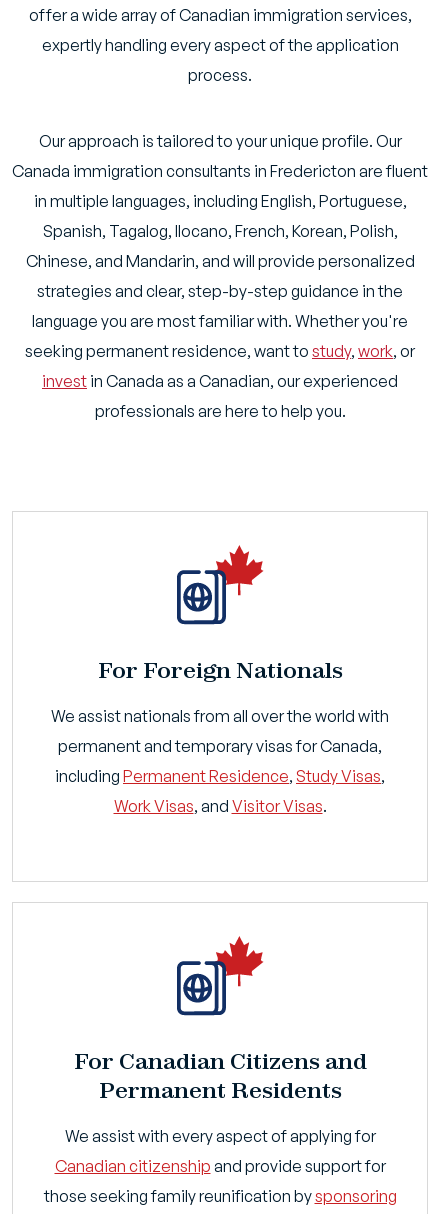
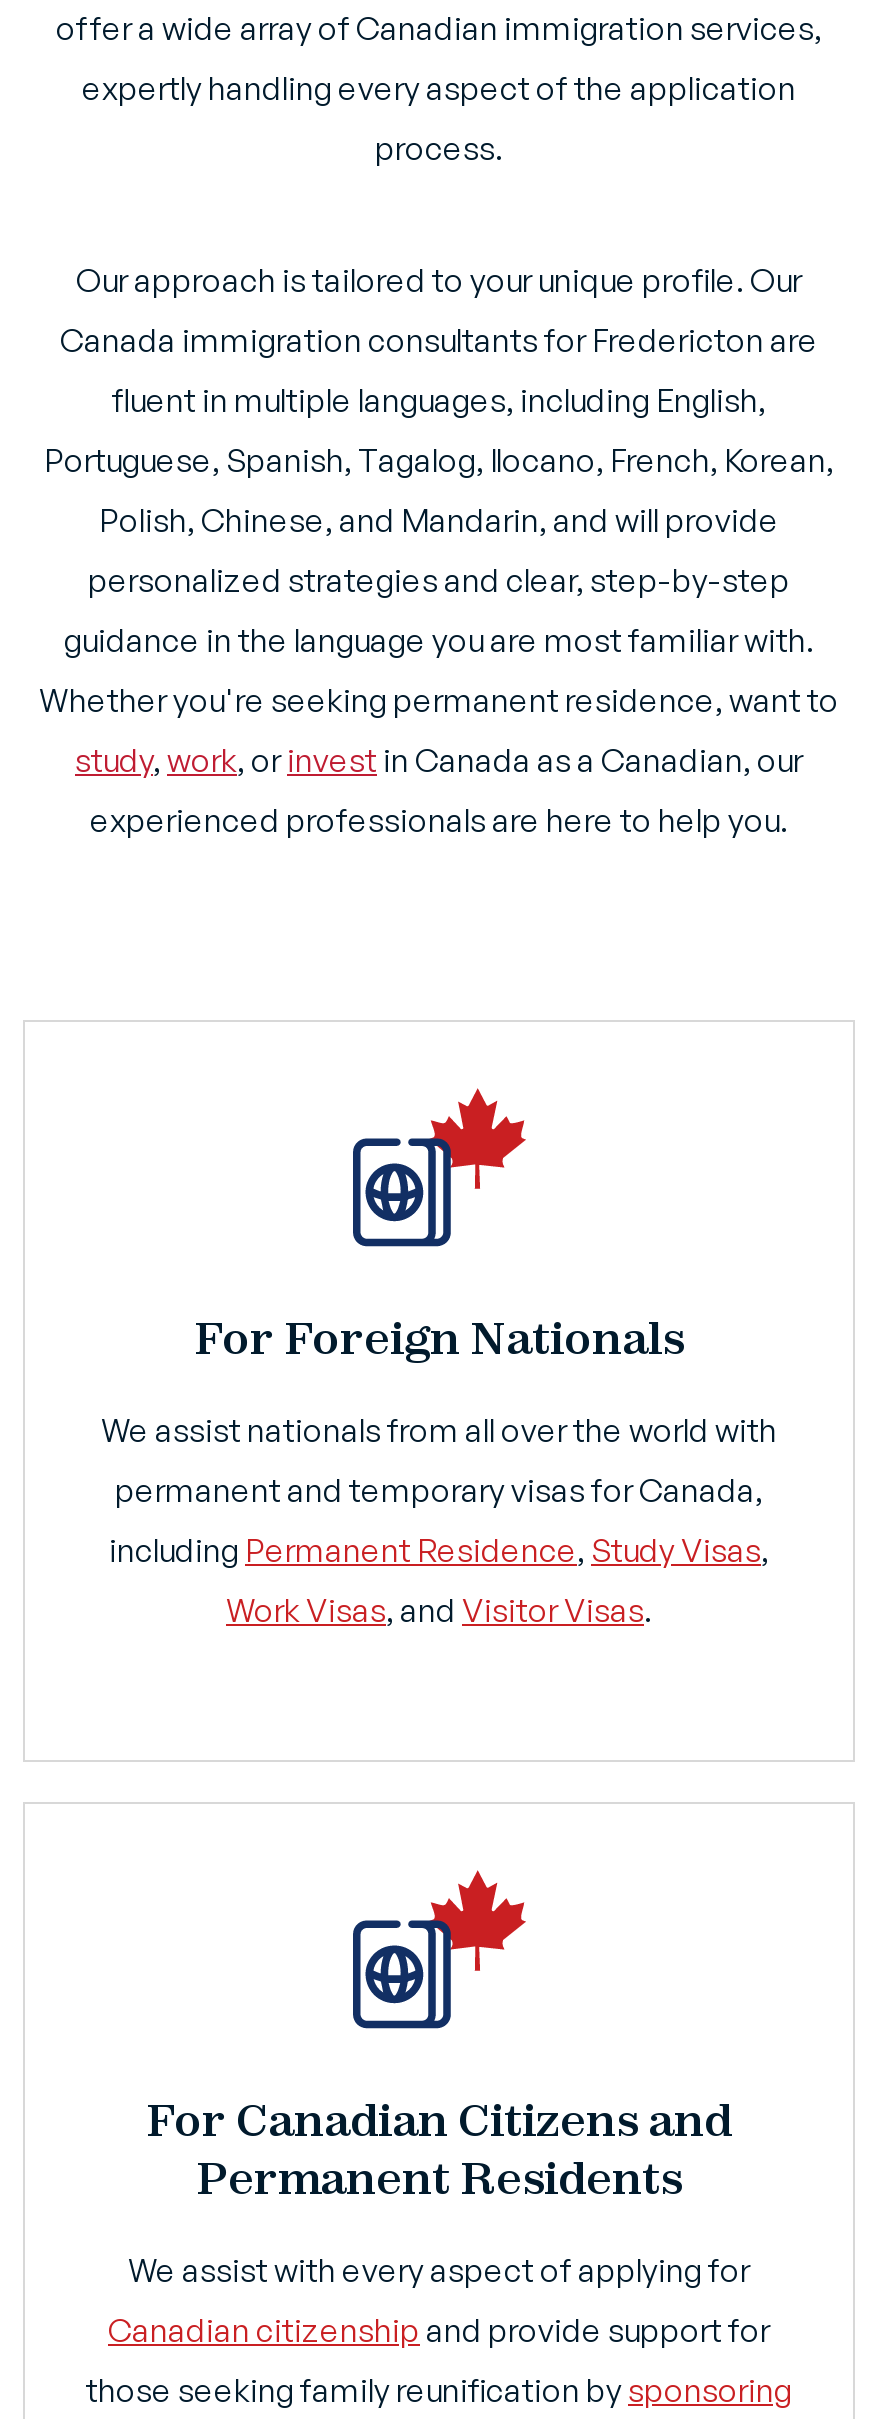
- Canada immigration consultants in Fredericton are fluent
+ Canada immigration consultants for Fredericton are

- in multiple languages, including English, Portuguese,
+ fluent in multiple languages, including English,

- Spanish, Tagalog, Ilocano, French, Korean, Polish,
+ Portuguese, Spanish, Tagalog, Ilocano, French, Korean,

- Chinese, and Mandarin, and will provide personalized
+ Polish, Chinese, and Mandarin, and will provide

- strategies and clear, step-by-step guidance in the
+ personalized strategies and clear, step-by-step

- language you are most familiar with. Whether you're
+ guidance in the language you are most familiar with.

- seeking permanent residence, want to study, work, or
+ Whether you're seeking permanent residence, want to

- invest in Canada as a Canadian, our experienced
+ study, work, or invest in Canada as a Canadian, our

- professionals are here to help you.
+ experienced professionals are here to help you.
